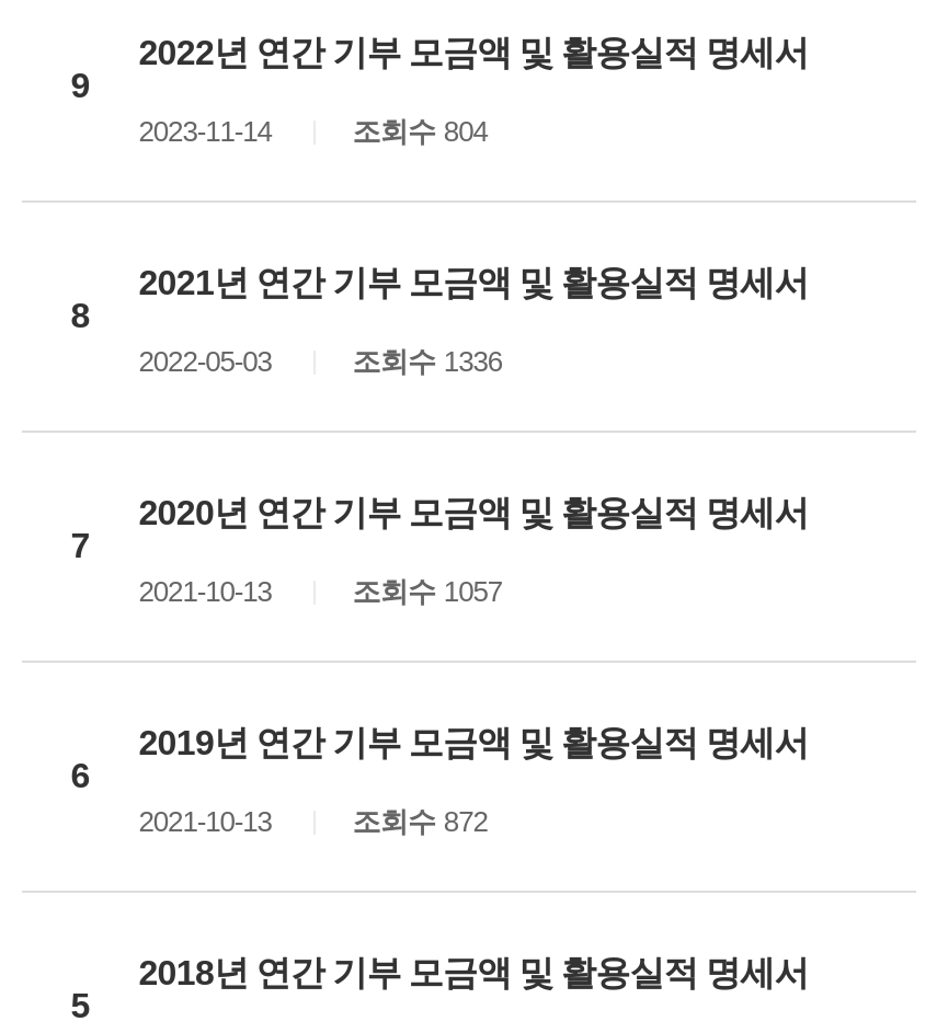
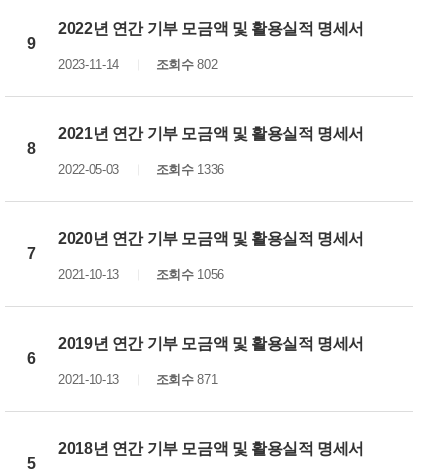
- 조회수 804
+ 조회수 802

- 조회수 1057
+ 조회수 1056

- 조회수 872
+ 조회수 871
